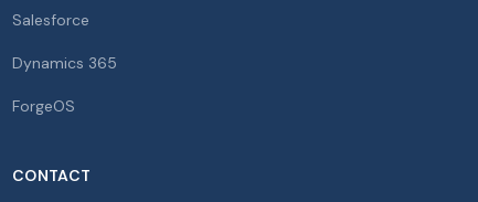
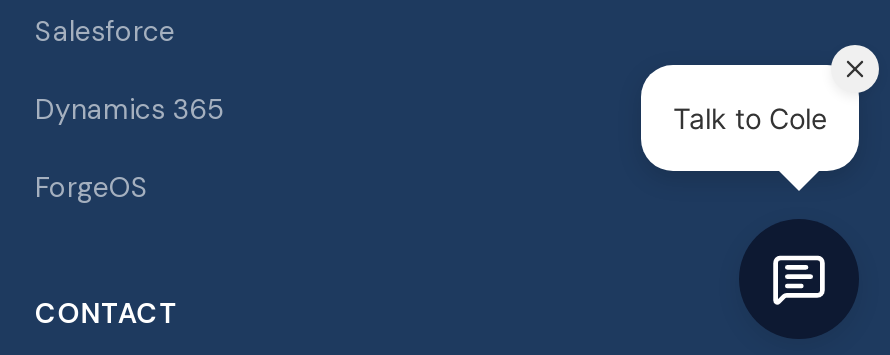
+ [image]

+ [image]
